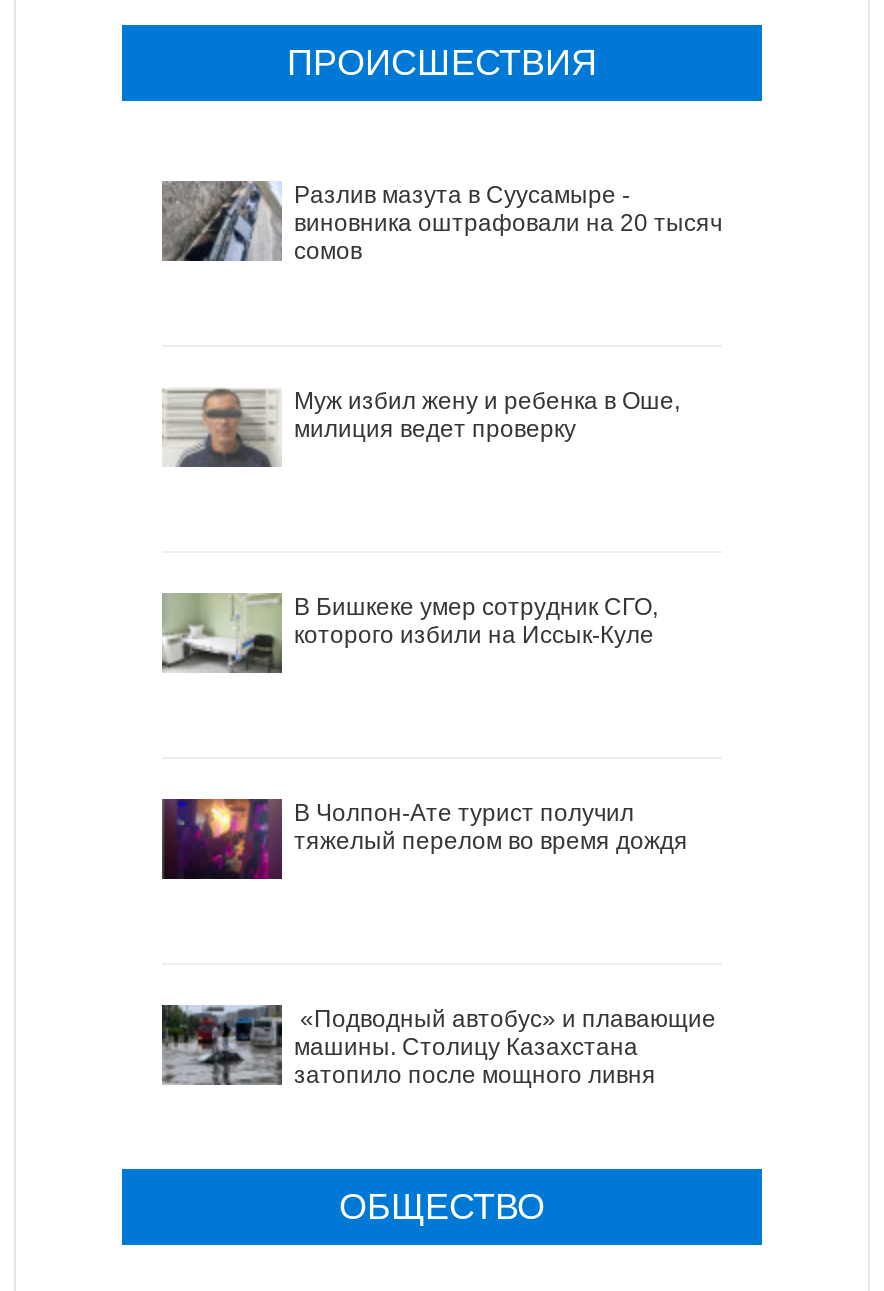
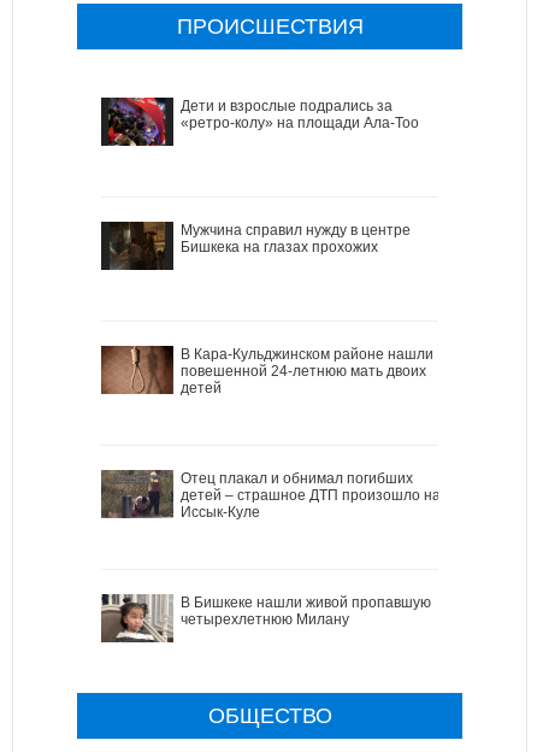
- [image]
- Разлив мазута в Суусамыре -
- виновника оштрафовали на 20 тысяч
- сомов
+ [image]
+ Дети и взрослые подрались за
+ «ретро-колу» на площади Ала-Тоо

- [image]
- Муж избил жену и ребенка в Оше,
- милиция ведет проверку
+ [image]
+ Мужчина справил нужду в центре
+ Бишкека на глазах прохожих

- [image]
- В Бишкеке умер сотрудник СГО,
- которого избили на Иссык-Куле
+ [image]
+ В Кара-Кульджинском районе нашли
+ повешенной 24-летнюю мать двоих
+ детей

- [image]
- В Чолпон-Ате турист получил
- тяжелый перелом во время дождя
+ [image]
+ Отец плакал и обнимал погибших
+ детей – страшное ДТП произошло на
+ Иссык-Куле

- [image]
- «Подводный автобус» и плавающие
- машины. Столицу Казахстана
- затопило после мощного ливня
+ [image]
+ В Бишкеке нашли живой пропавшую
+ четырехлетнюю Милану
